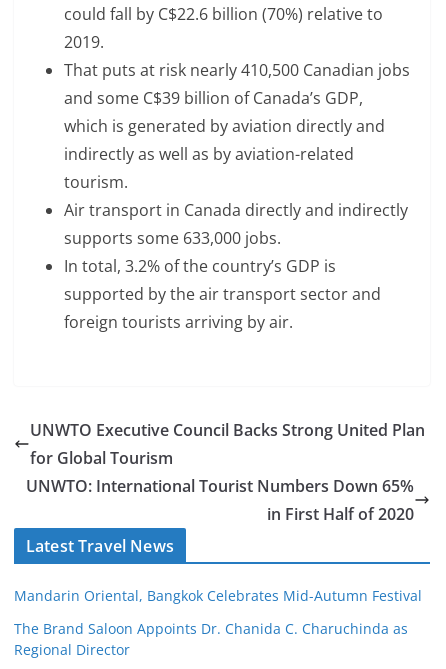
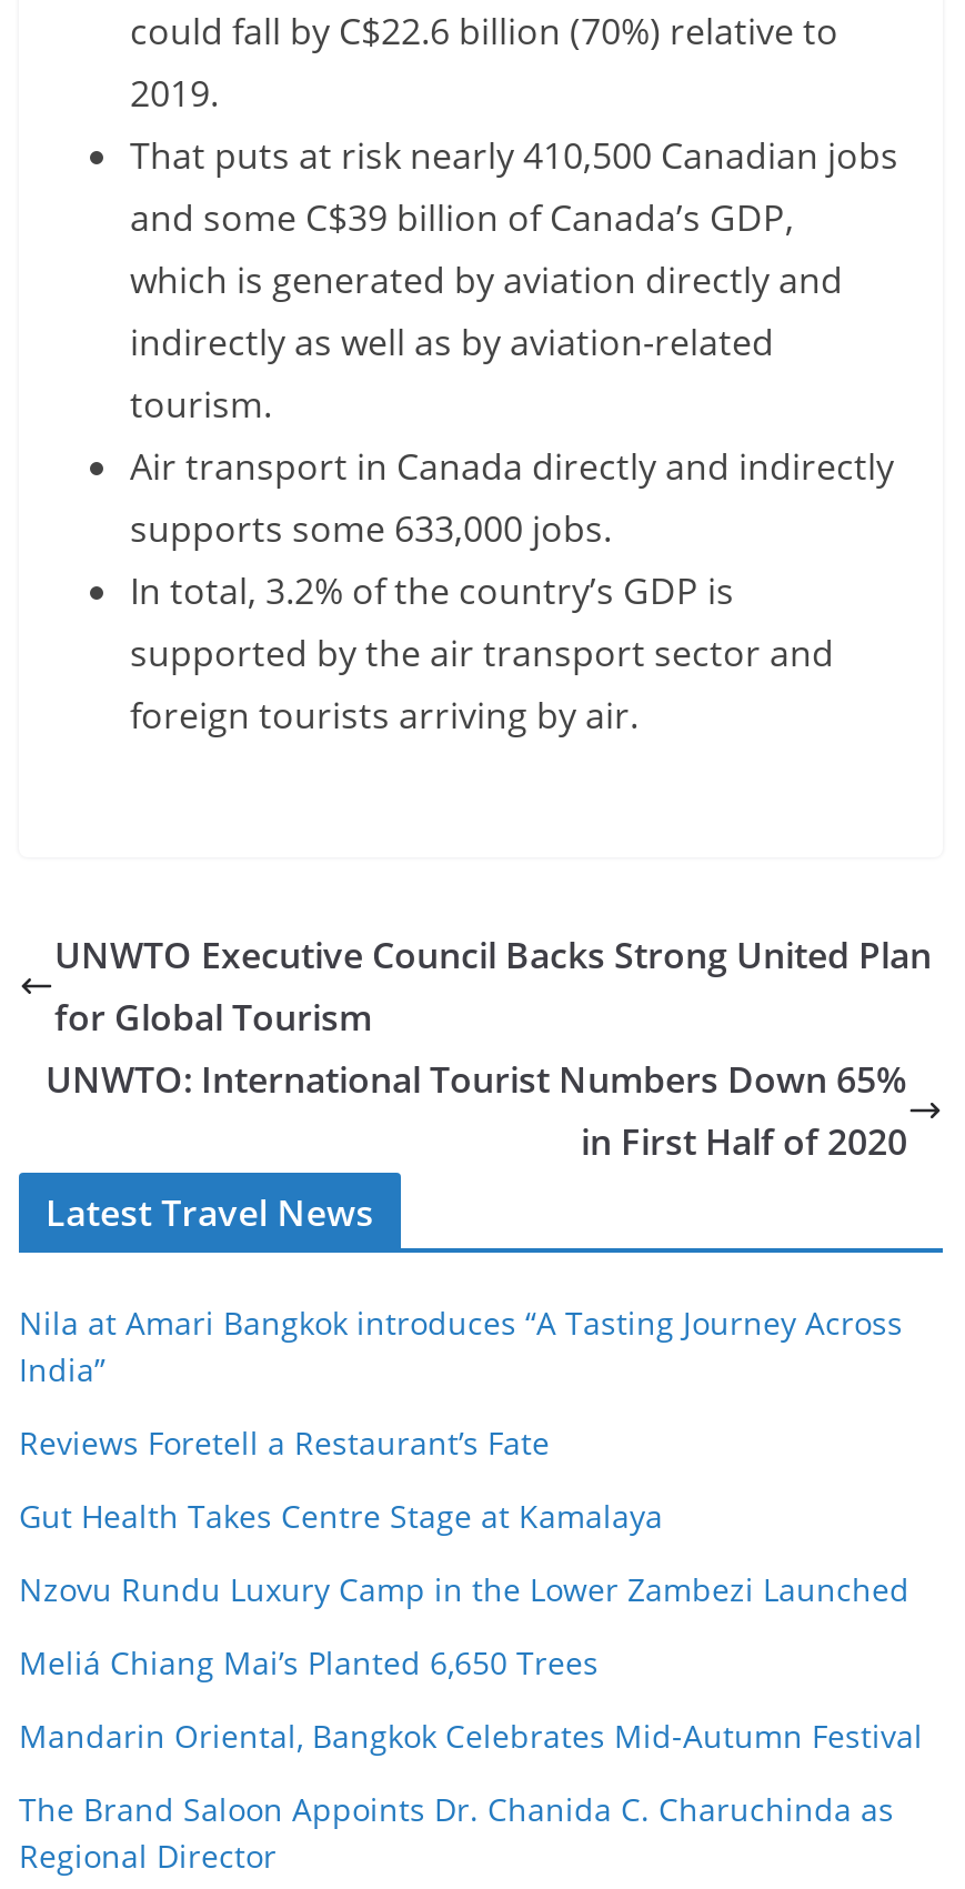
+ Nila at Amari Bangkok introduces “A Tasting Journey Across
+ India”
+ Reviews Foretell a Restaurant’s Fate
+ Gut Health Takes Centre Stage at Kamalaya
+ Nzovu Rundu Luxury Camp in the Lower Zambezi Launched
+ Meliá Chiang Mai’s Planted 6,650 Trees
